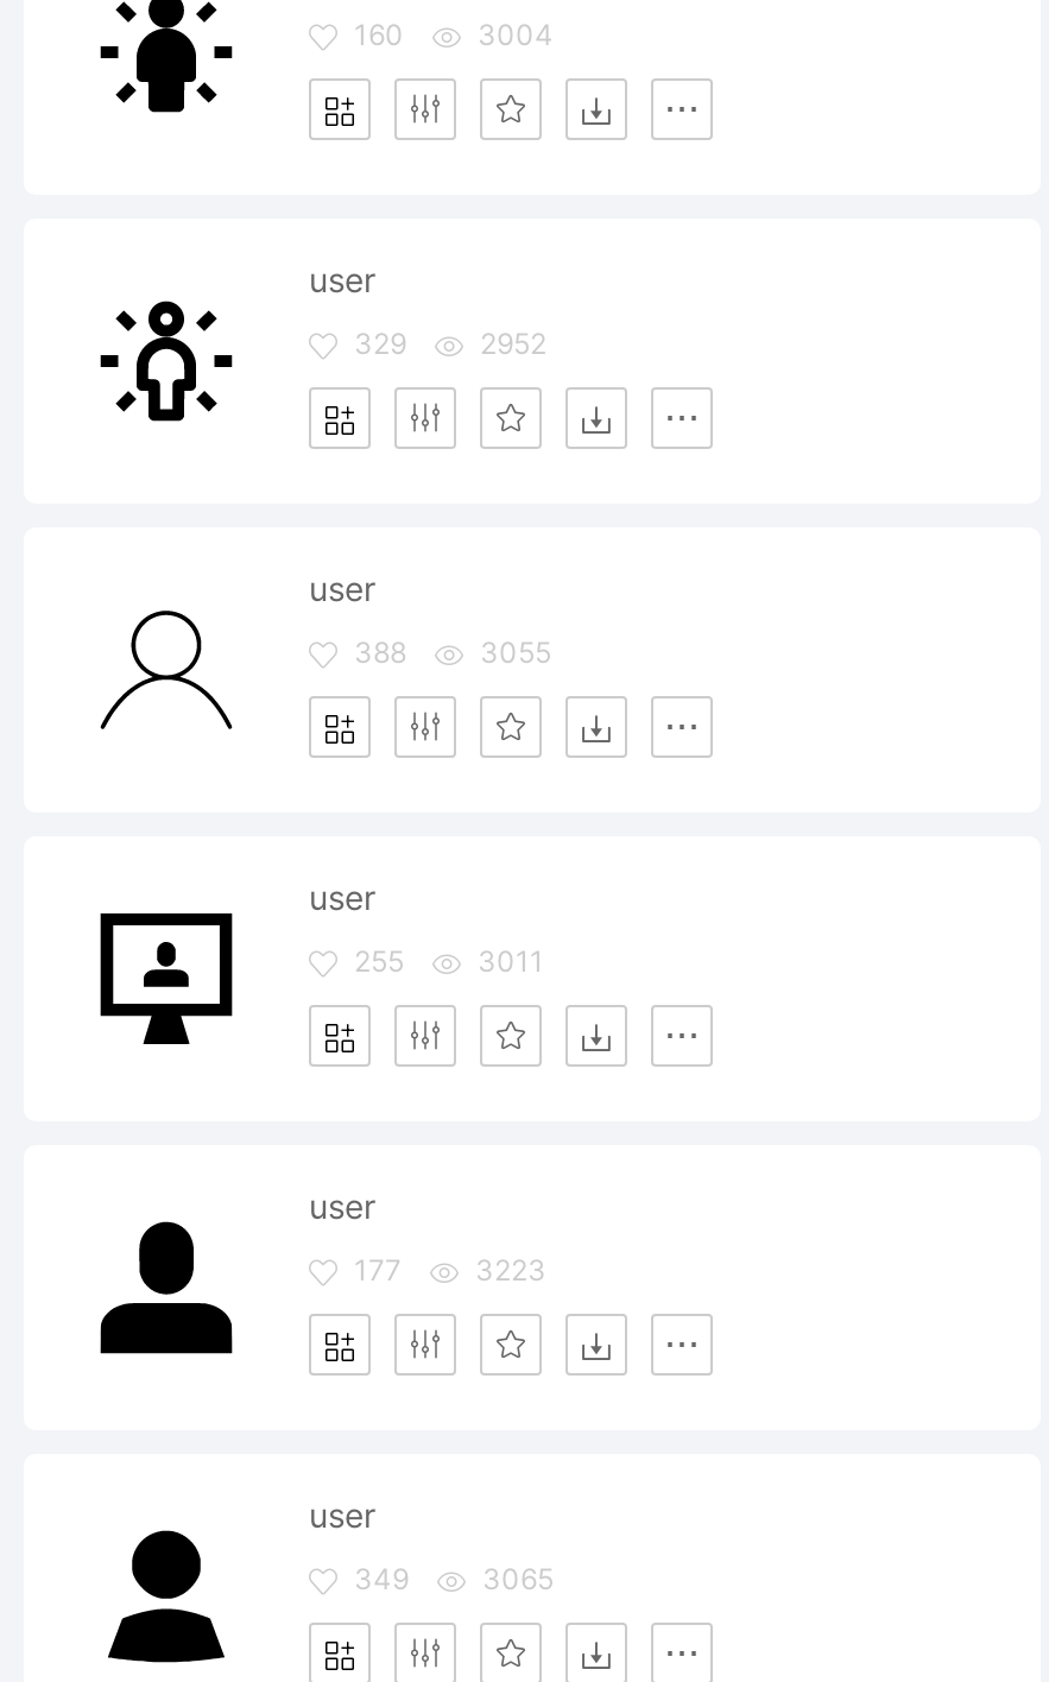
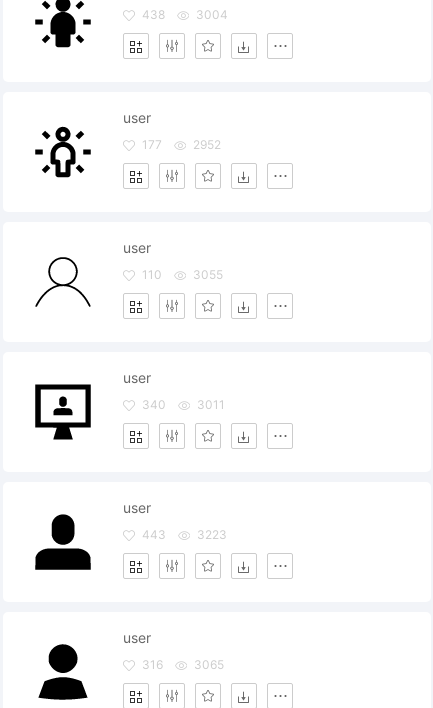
- 160
+ 438

- 329
+ 177

- 388
+ 110

- 255
+ 340

- 177
+ 443

- 349
+ 316
